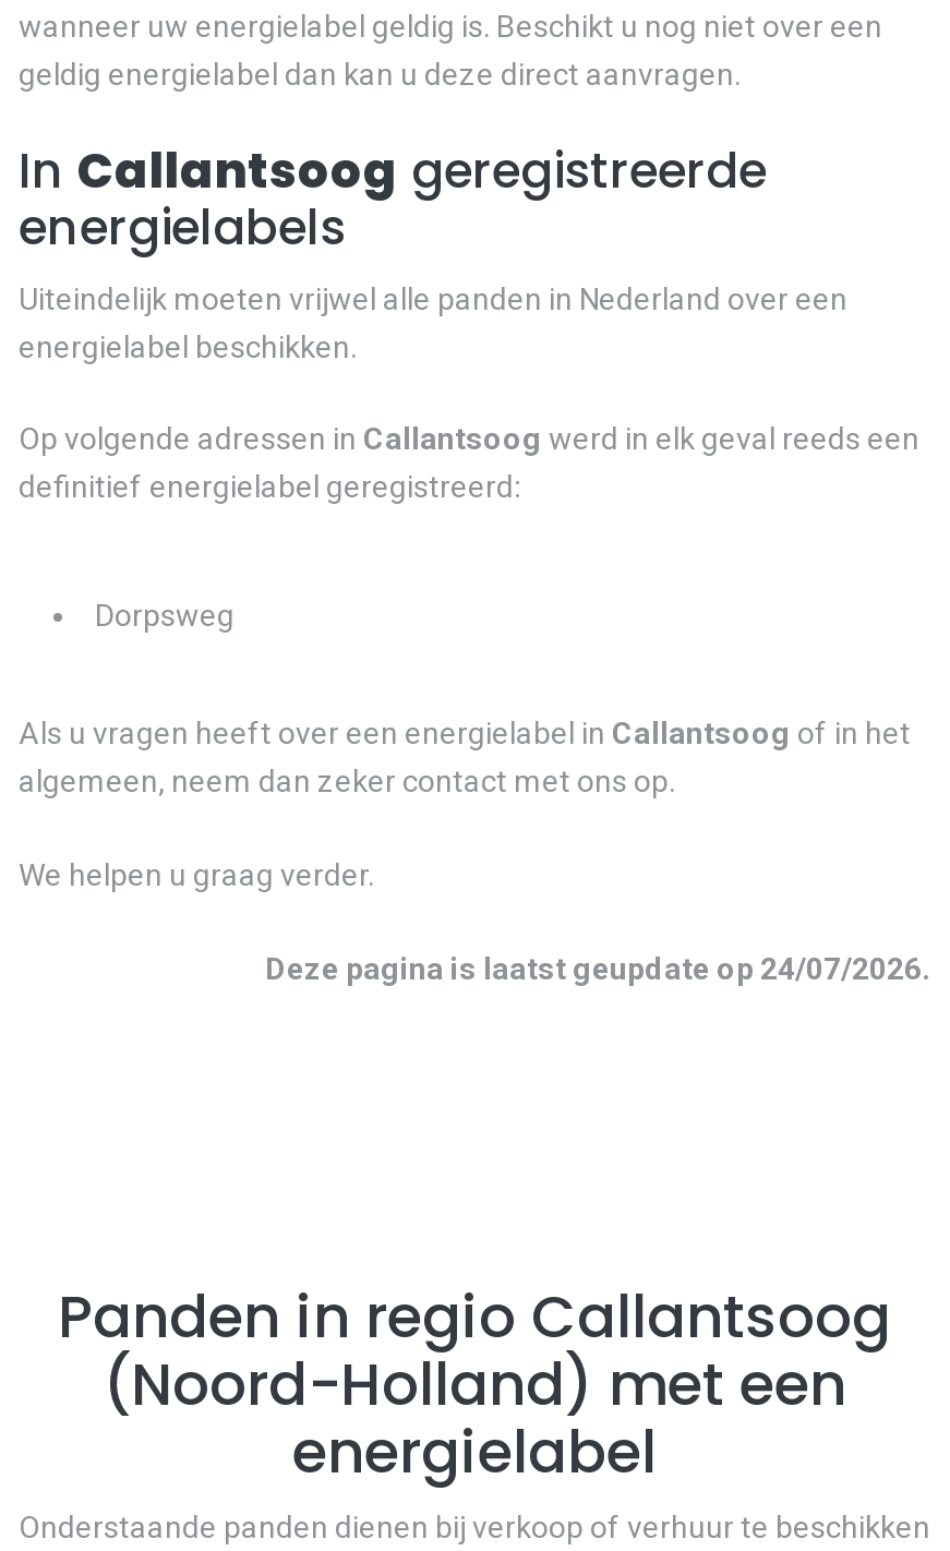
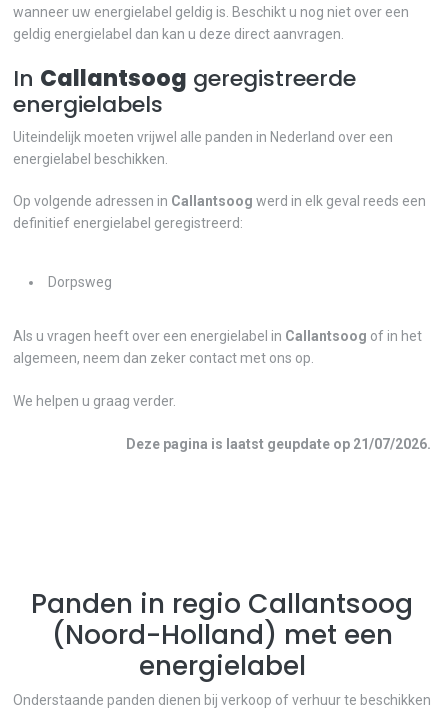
- Deze pagina is laatst geupdate op 24/07/2026.
+ Deze pagina is laatst geupdate op 21/07/2026.
